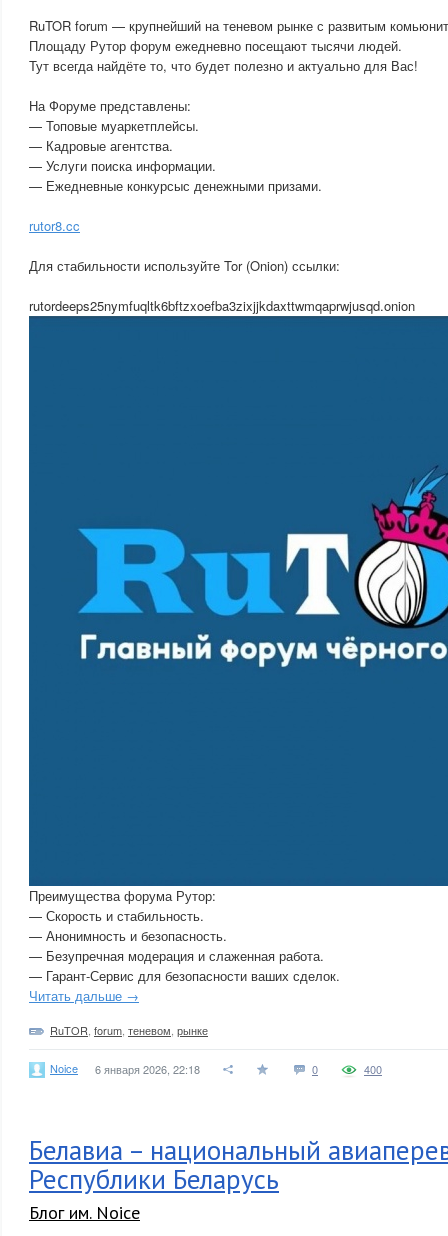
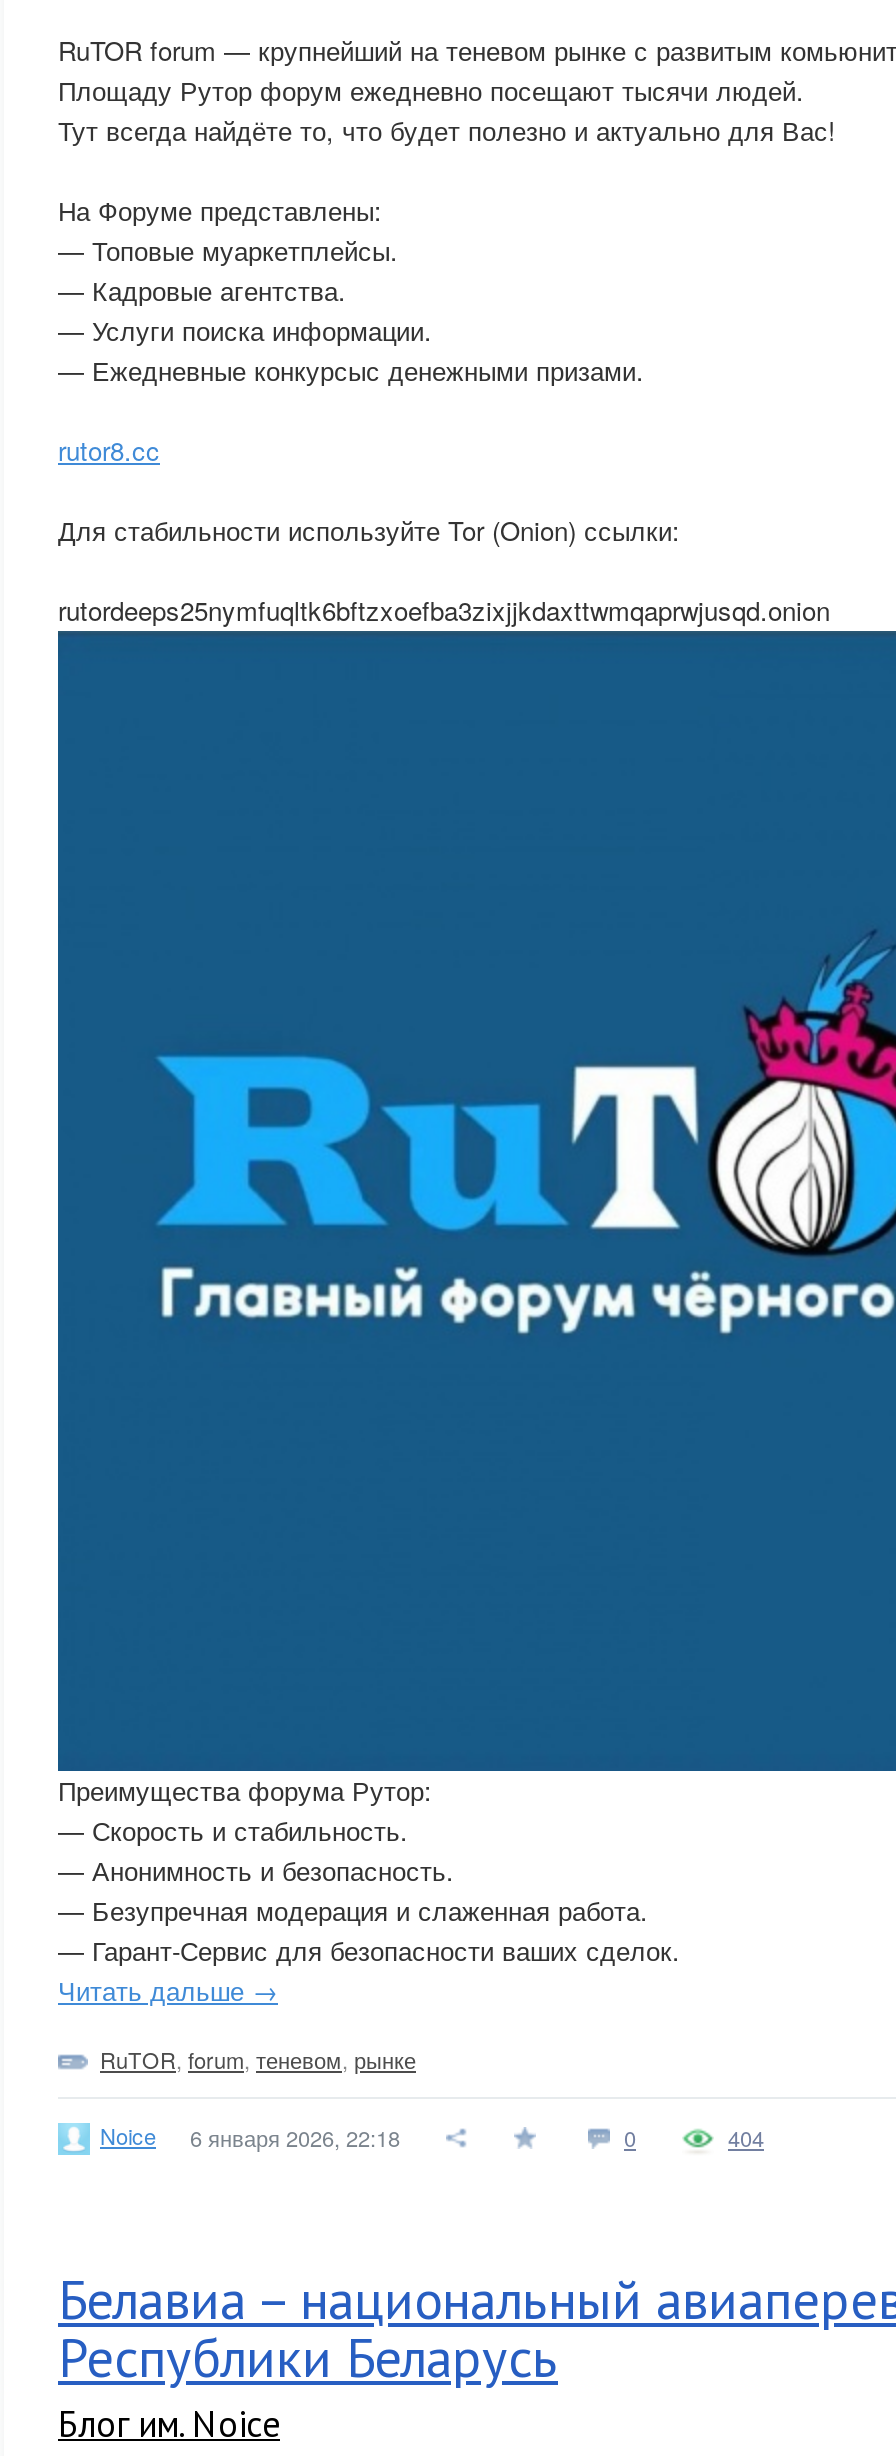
- 400
+ 404
